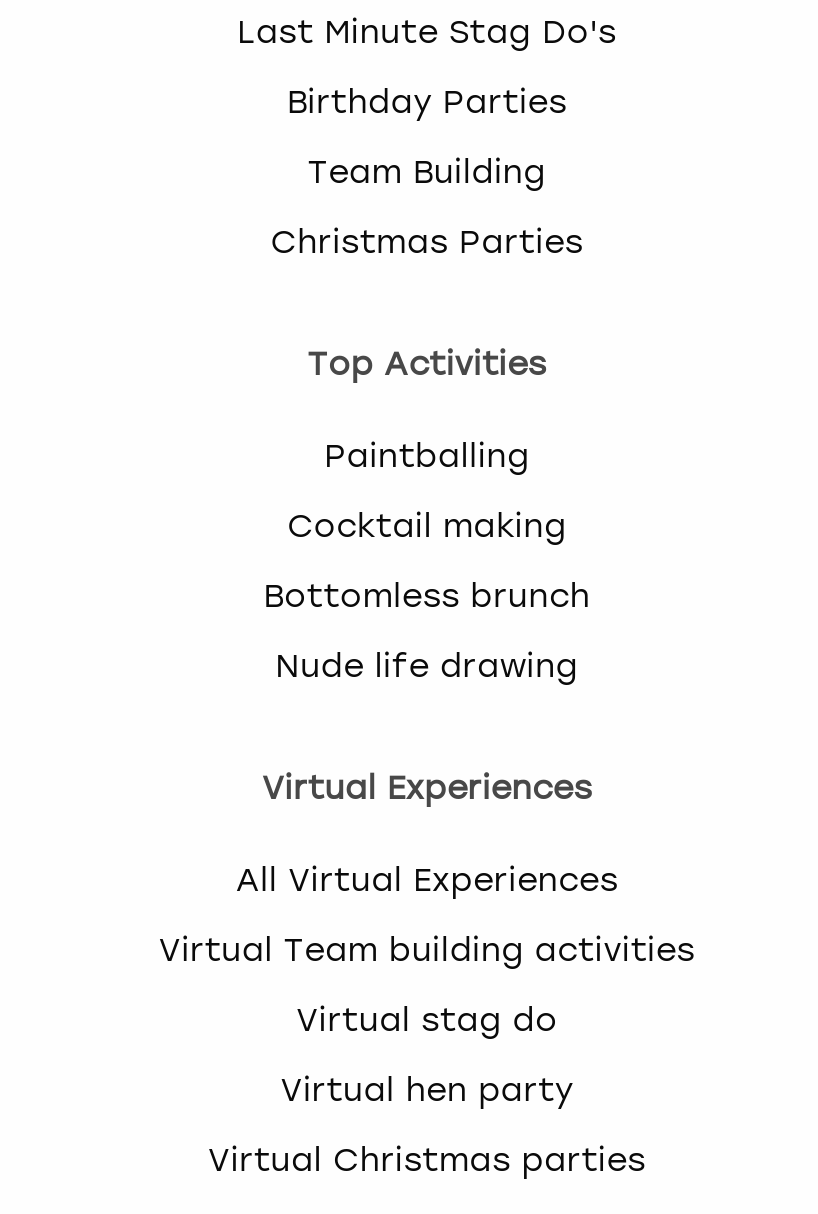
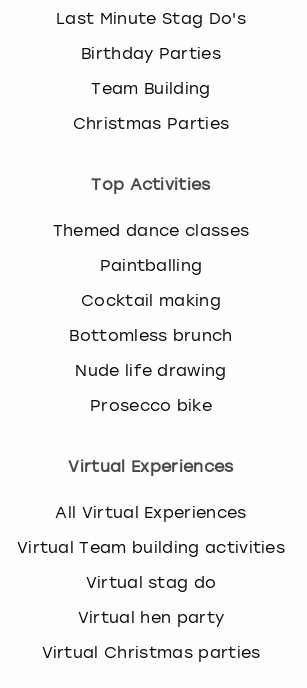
+ Themed dance classes

+ Prosecco bike
